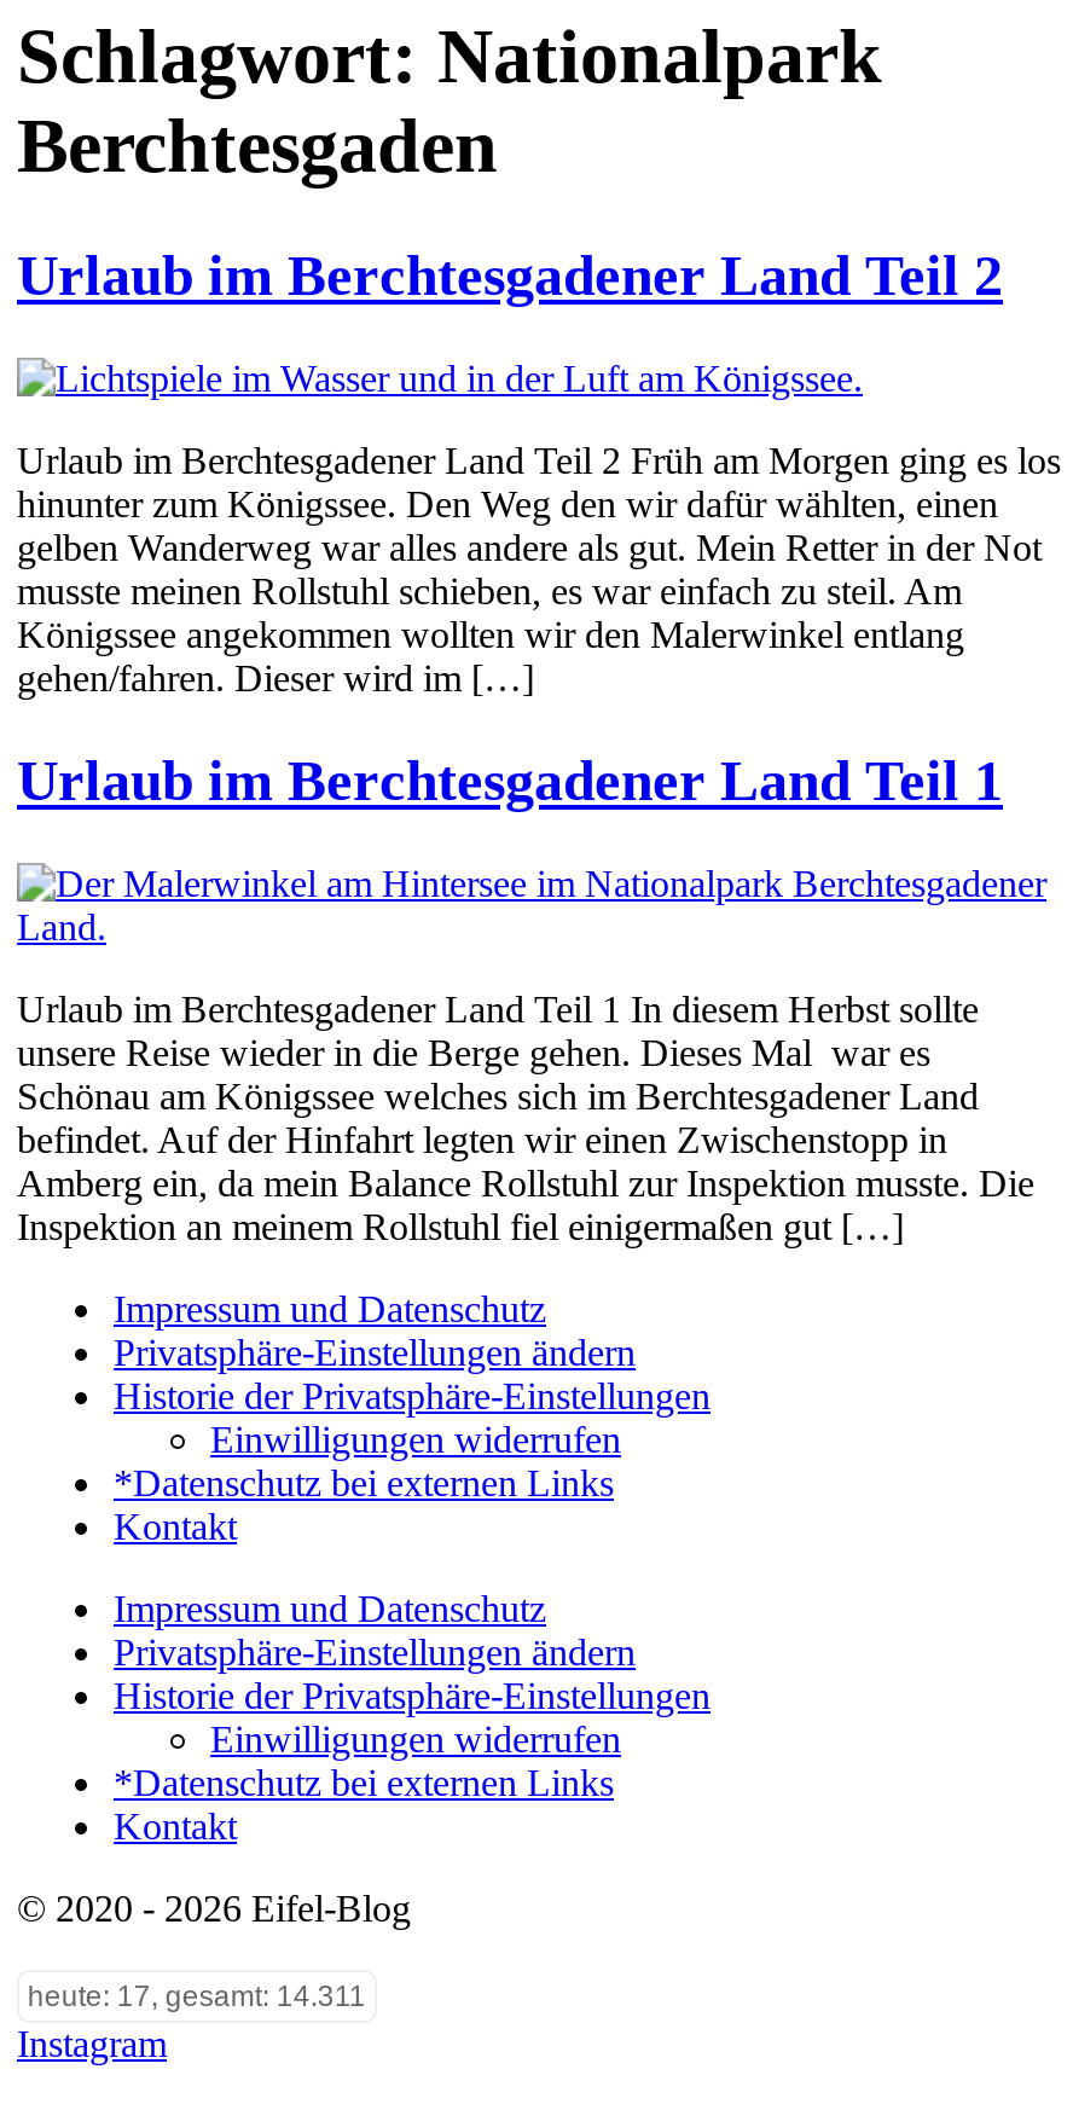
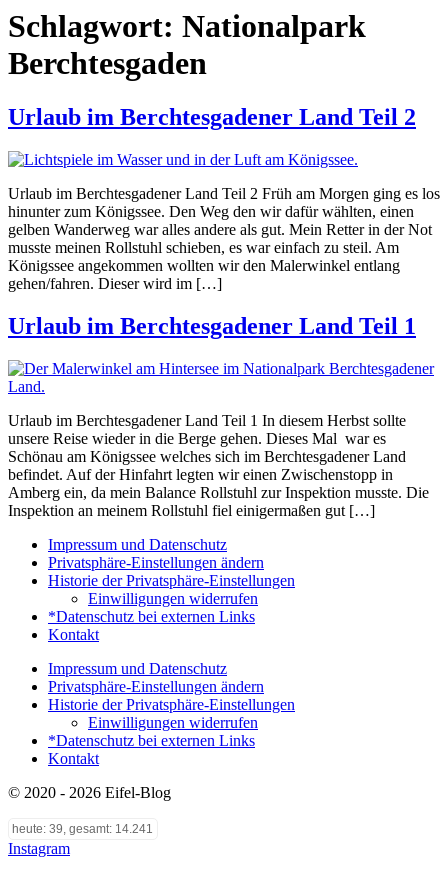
- heute: 17, gesamt: 14.311
+ heute: 39, gesamt: 14.241
